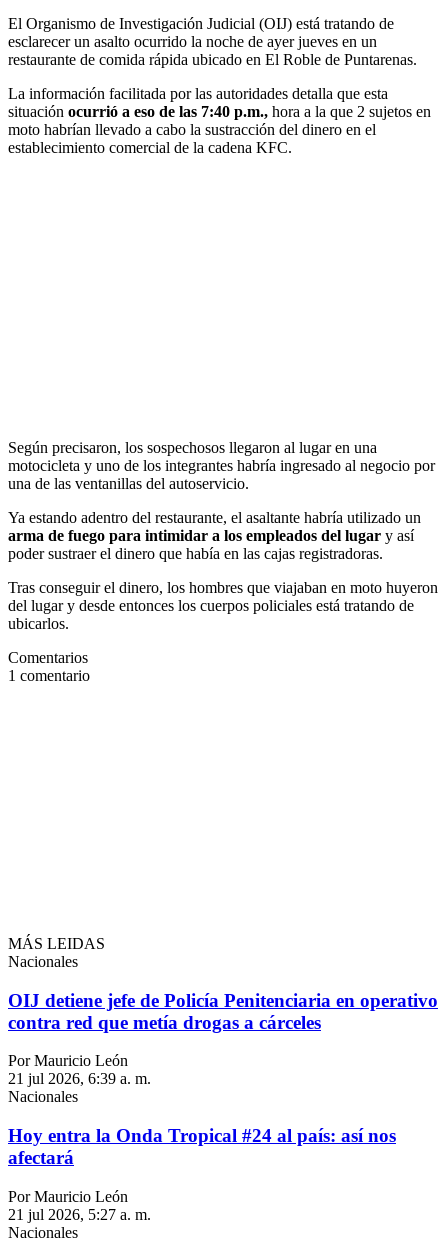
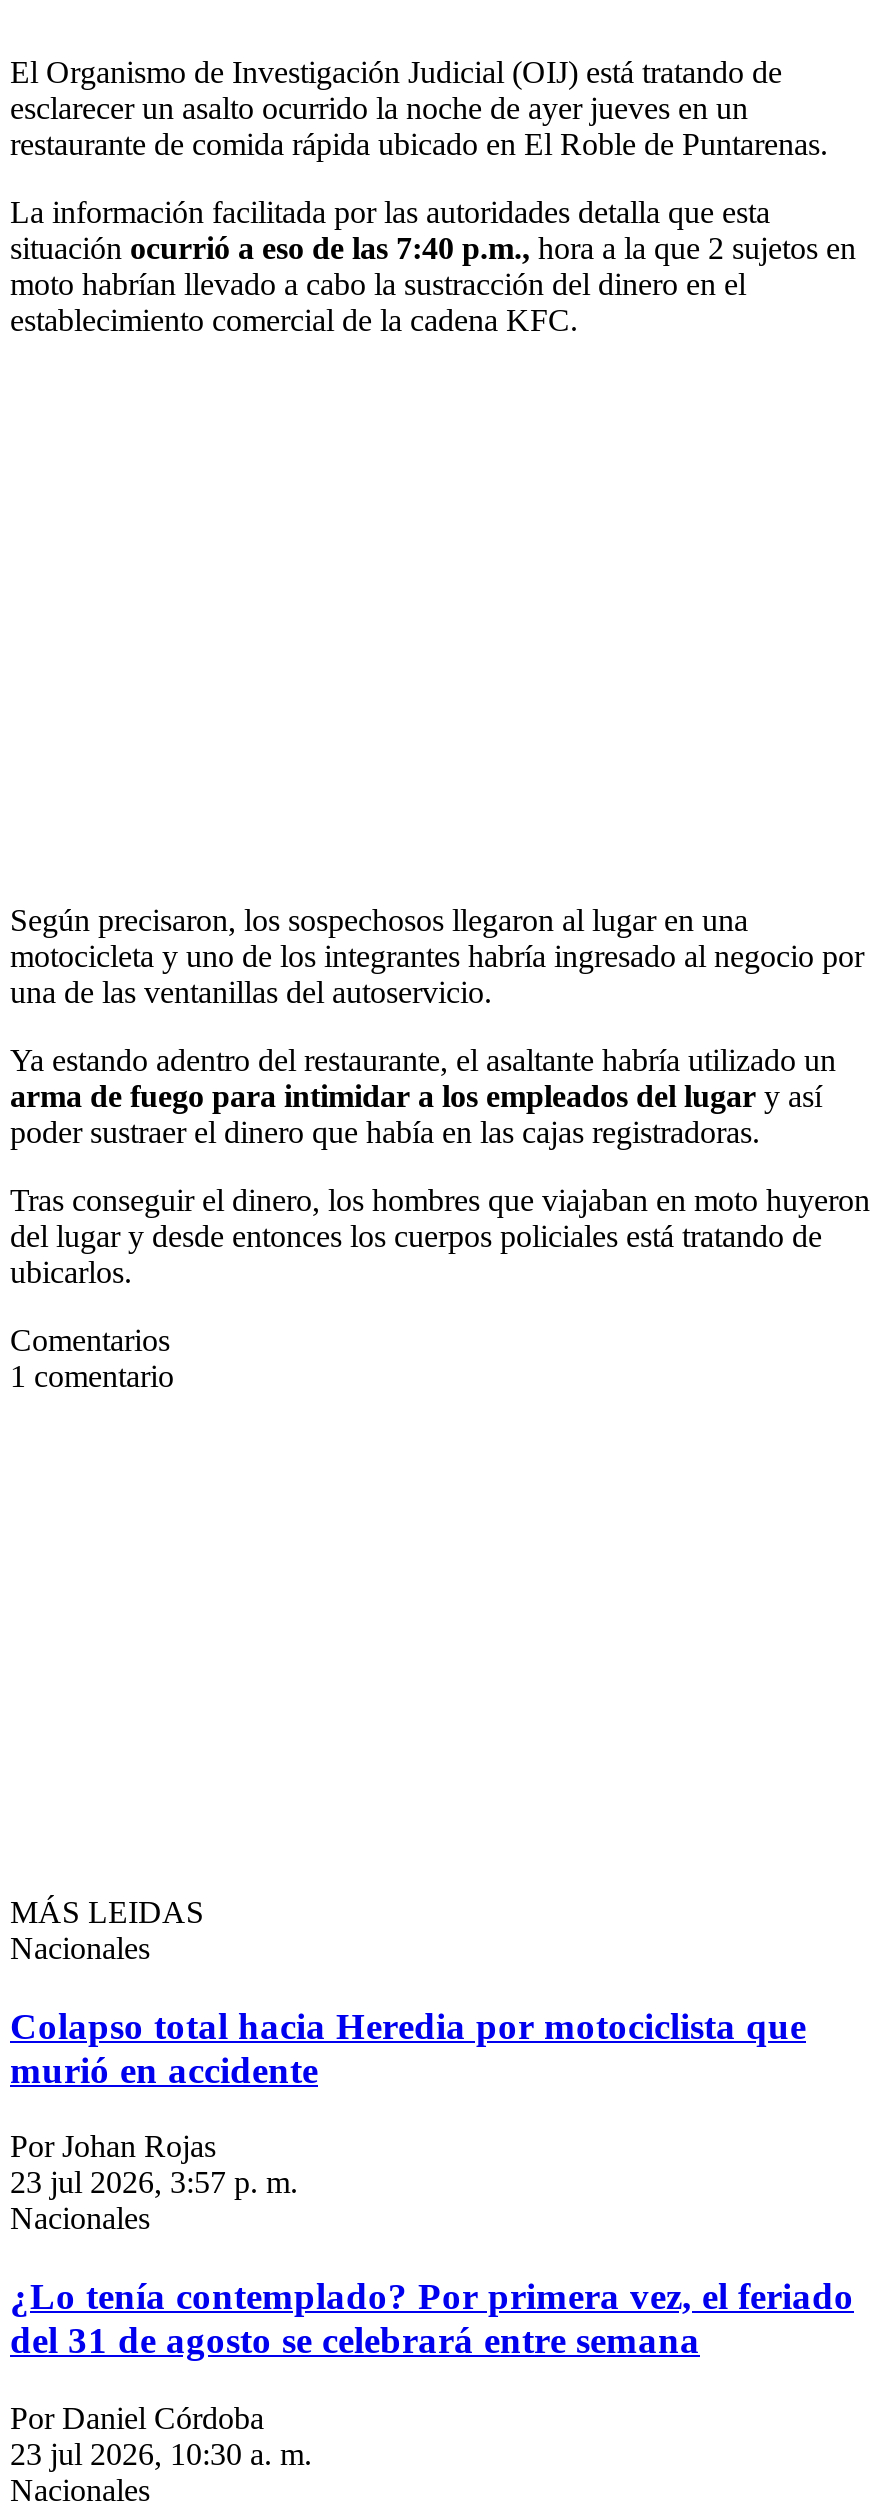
- OIJ detiene jefe de Policía Penitenciaria en operativo
- contra red que metía drogas a cárceles
+ Colapso total hacia Heredia por motociclista que
+ murió en accidente

- Por Mauricio León
- 21 jul 2026, 6:39 a. m.
+ Por Johan Rojas
+ 23 jul 2026, 3:57 p. m.

- Hoy entra la Onda Tropical #24 al país: así nos
- afectará
+ ¿Lo tenía contemplado? Por primera vez, el feriado
+ del 31 de agosto se celebrará entre semana

- Por Mauricio León
- 21 jul 2026, 5:27 a. m.
+ Por Daniel Córdoba
+ 23 jul 2026, 10:30 a. m.
